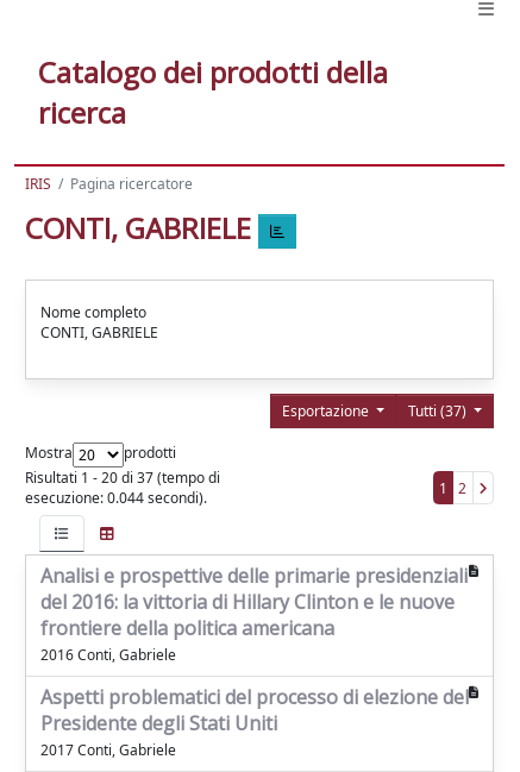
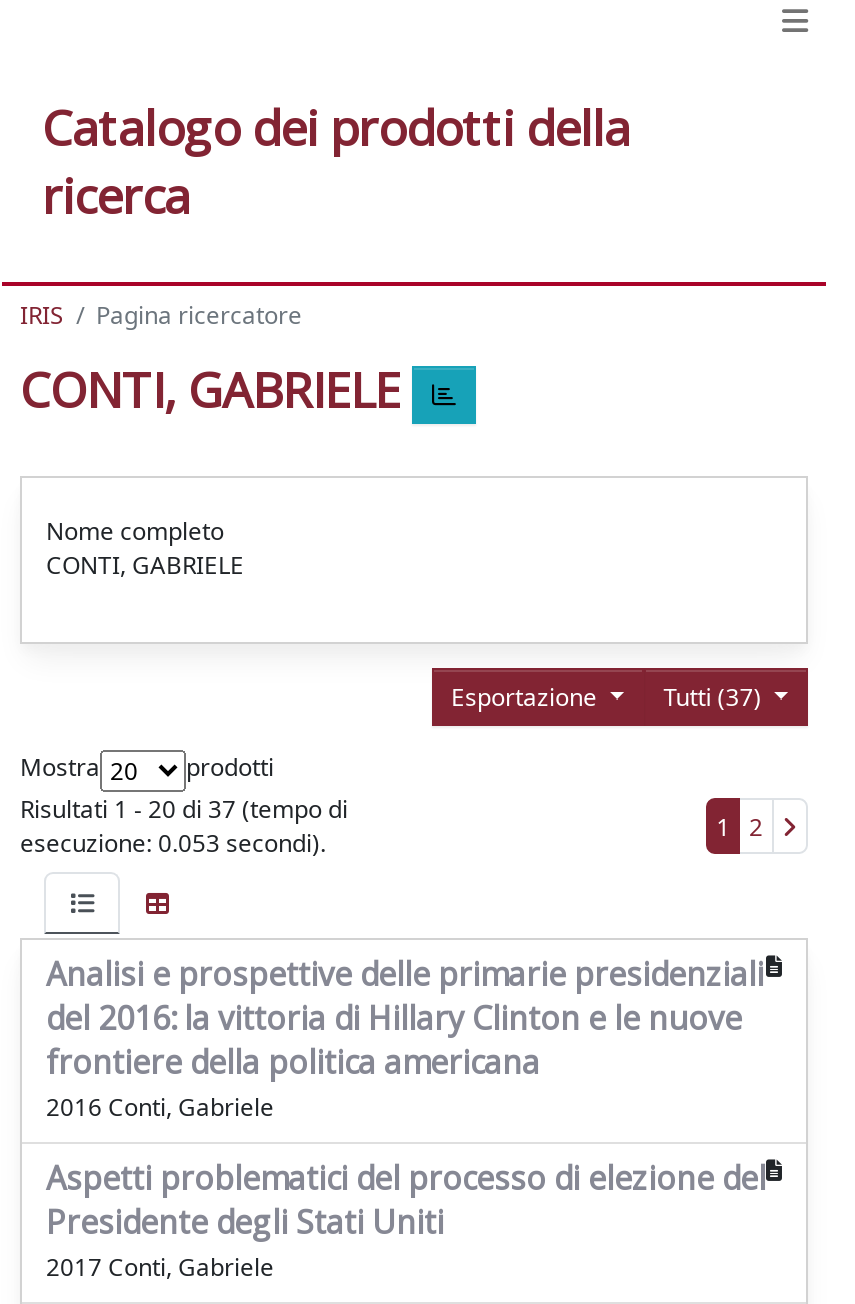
- esecuzione: 0.044 secondi).
+ esecuzione: 0.053 secondi).
